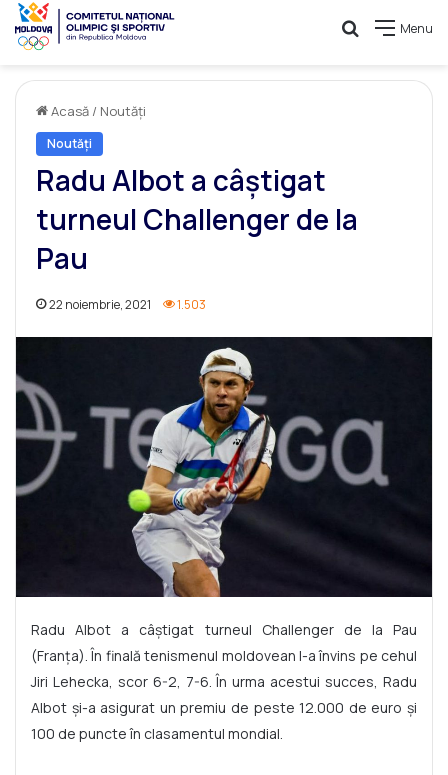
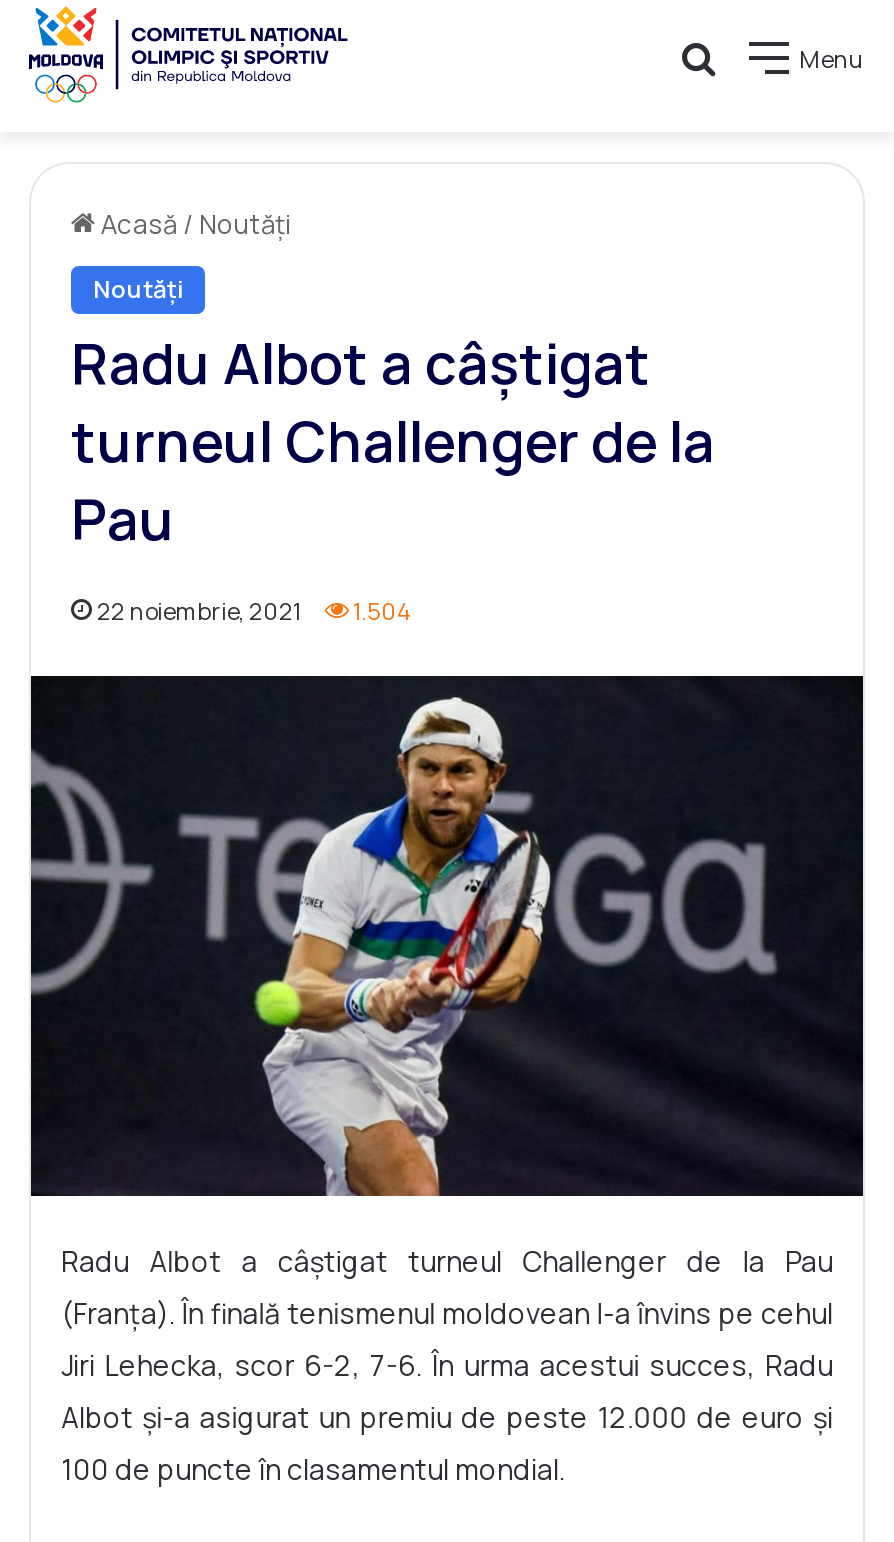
- 22 noiembrie, 2021 1.503
+ 22 noiembrie, 2021 1.504
